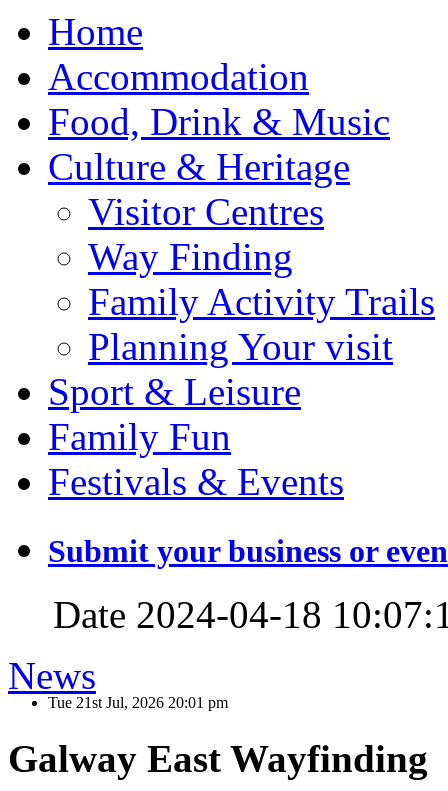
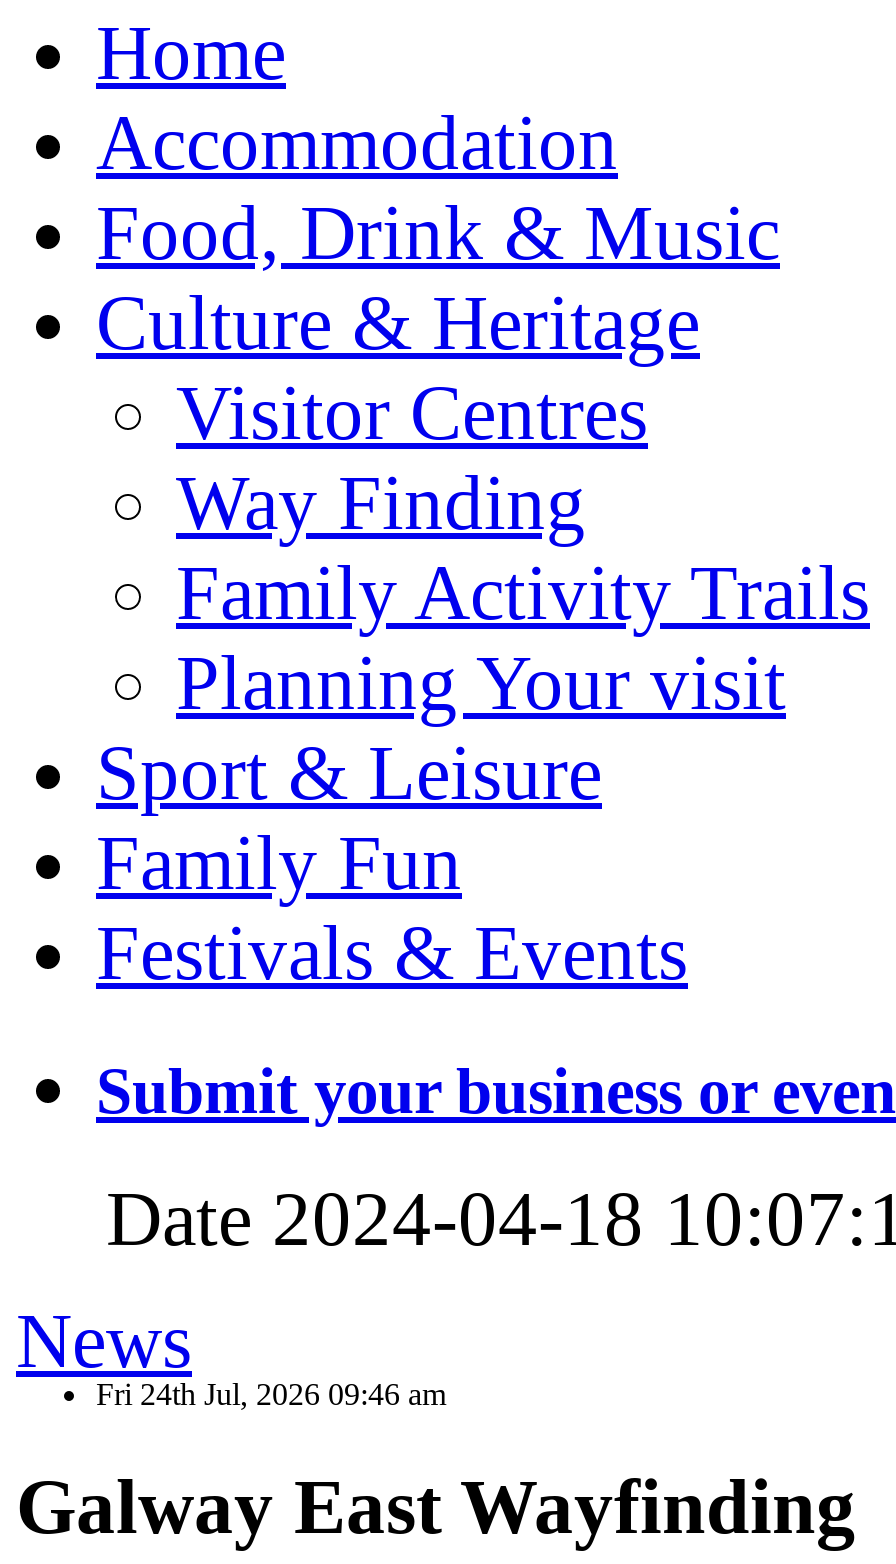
- Tue 21st Jul, 2026 20:01 pm
+ Fri 24th Jul, 2026 09:46 am
